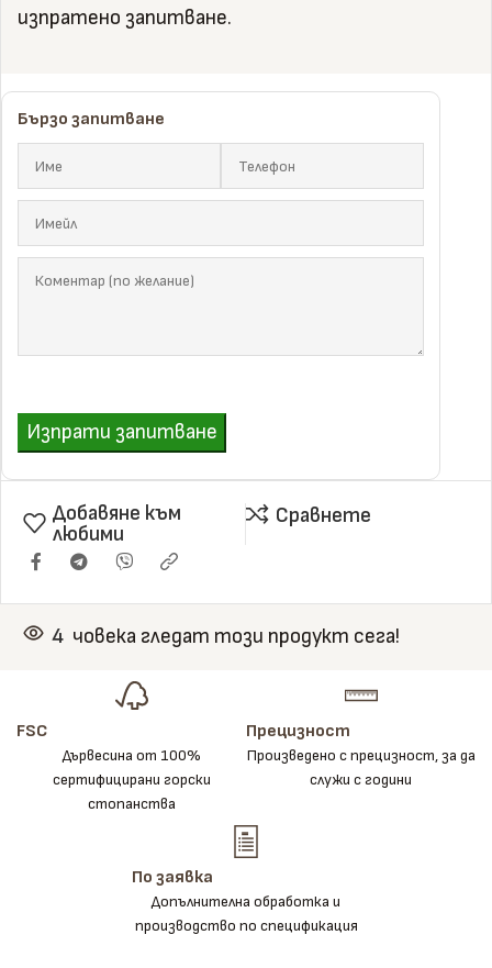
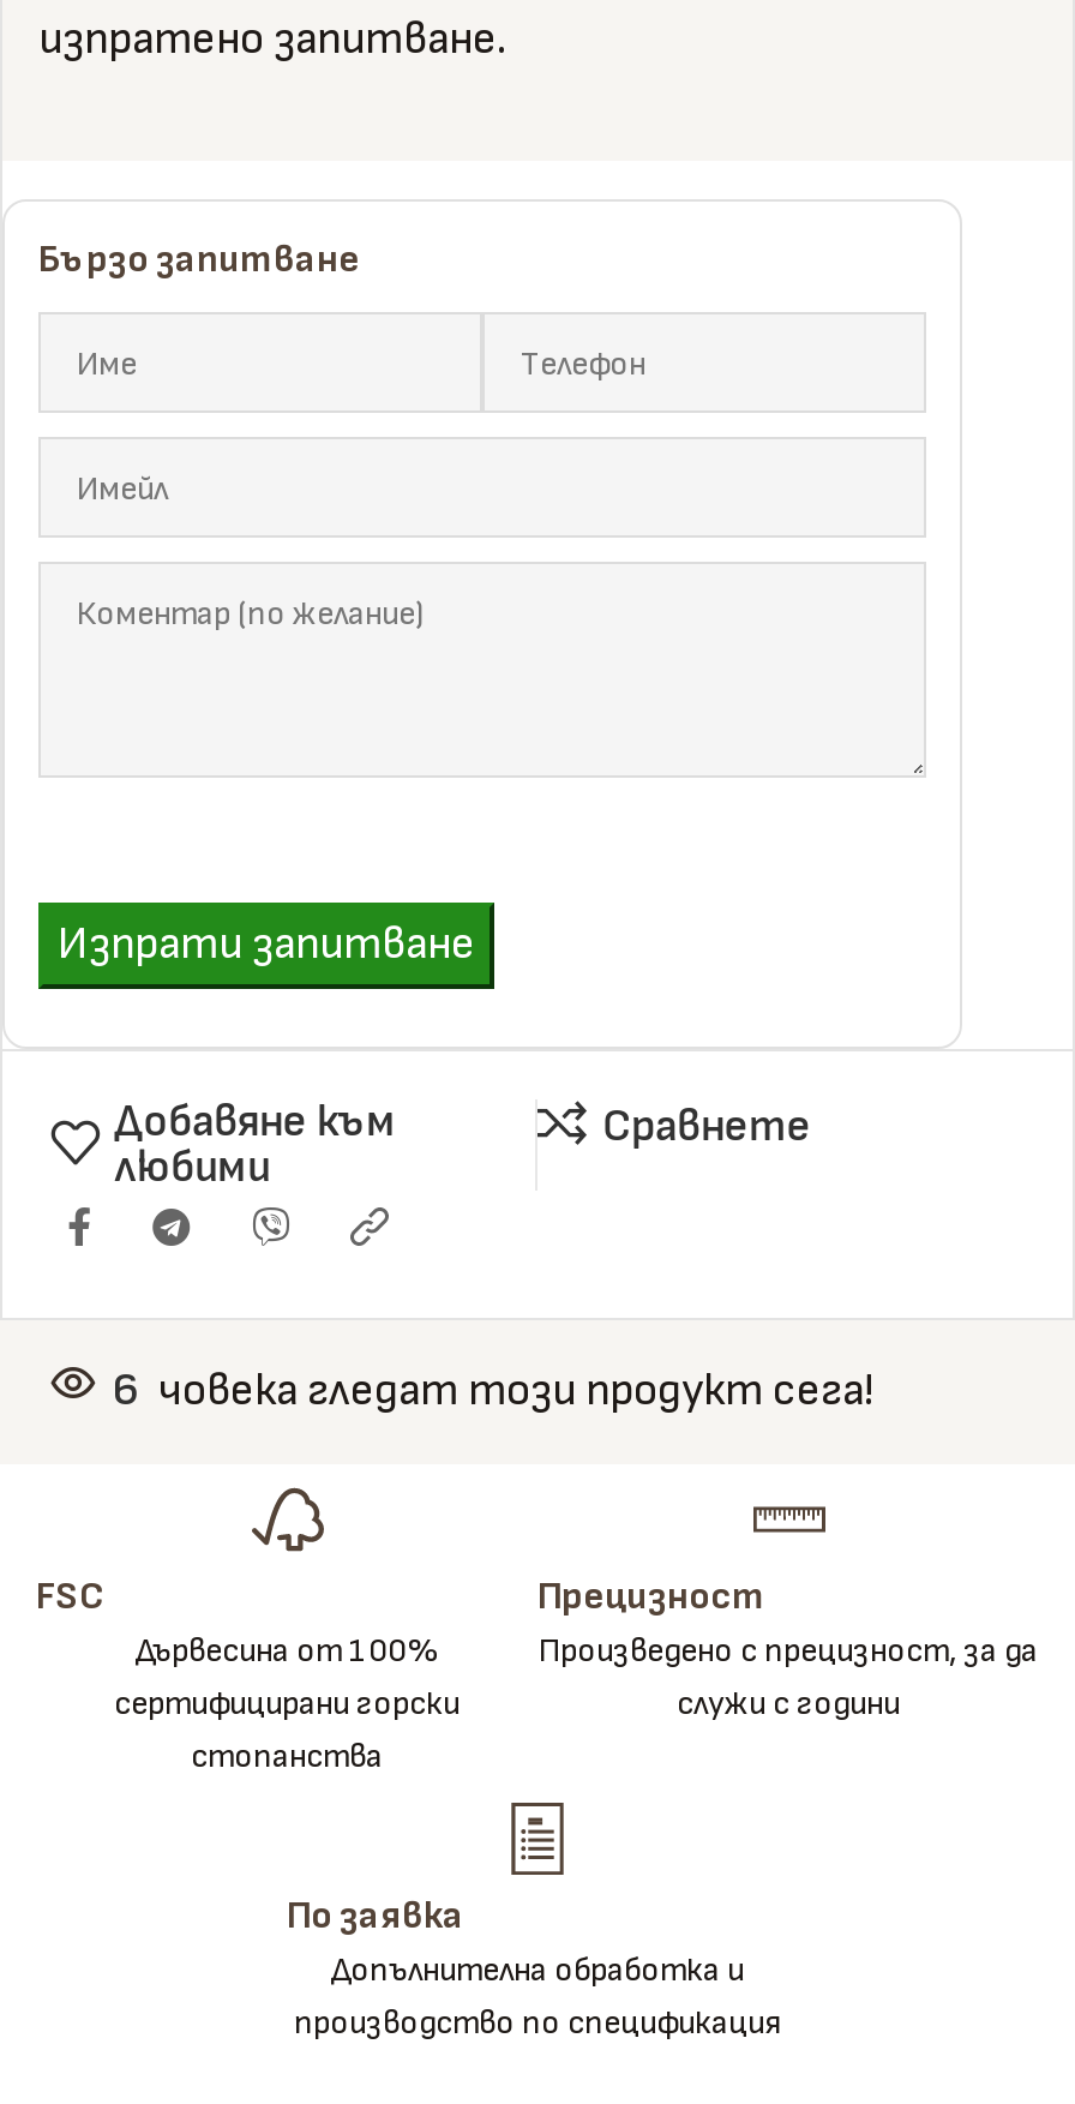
- 4 човека гледат този продукт сега!
+ 6 човека гледат този продукт сега!
